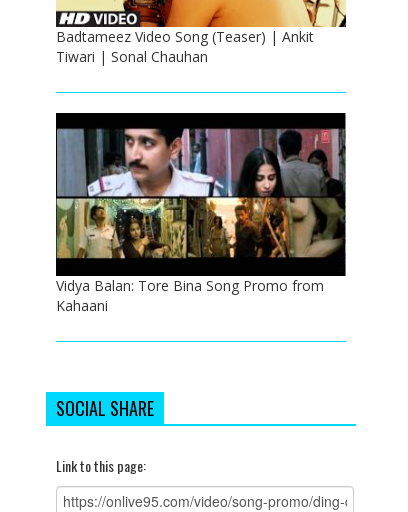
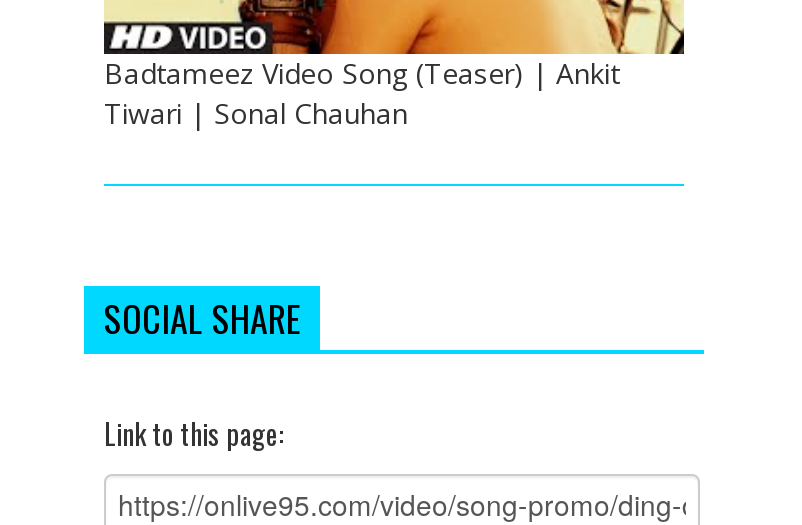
- [image]
- Vidya Balan: Tore Bina Song Promo from
- Kahaani
